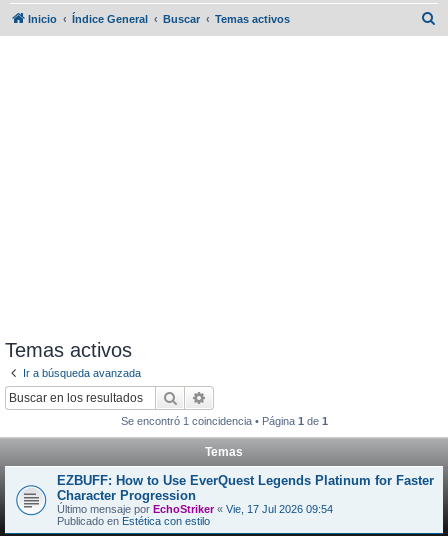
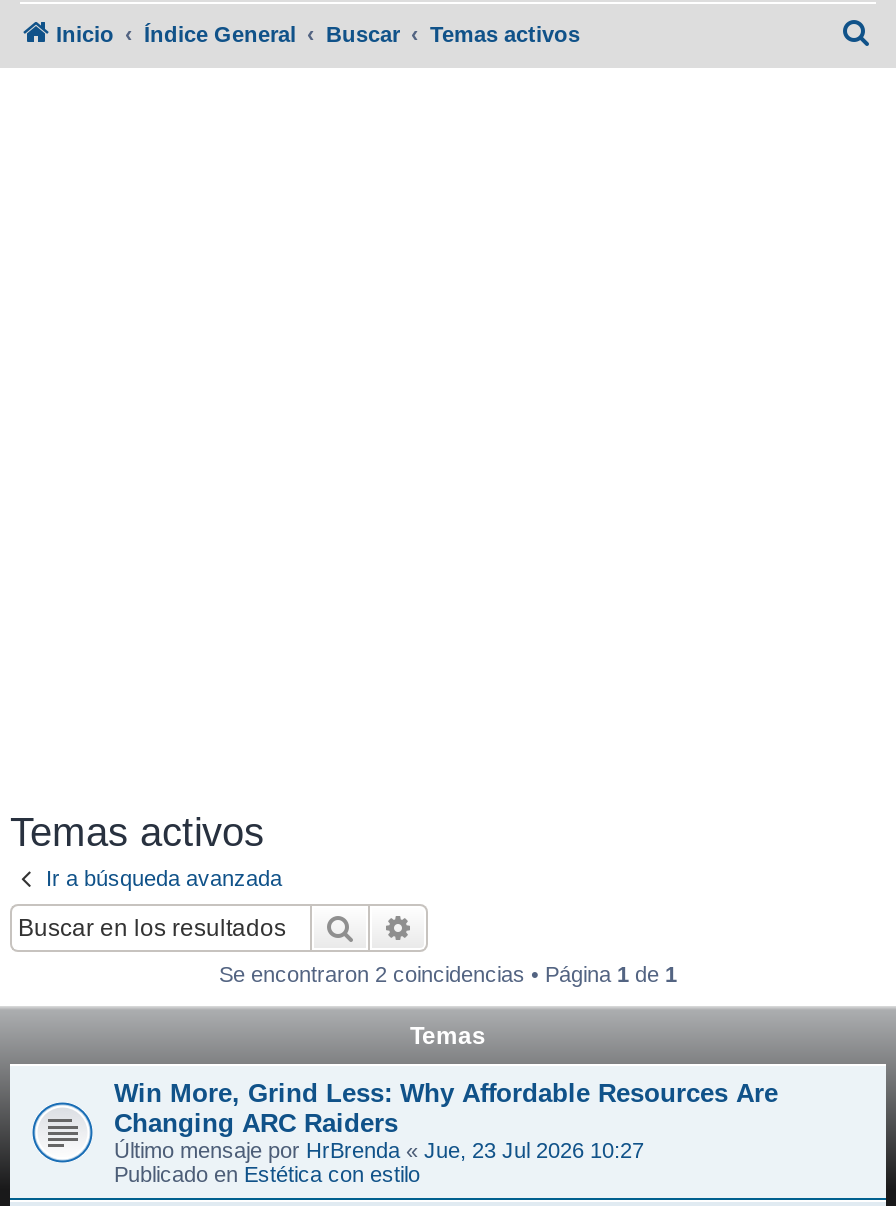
- Se encontró 1 coincidencia • Página 1 de 1
+ Se encontraron 2 coincidencias • Página 1 de 1

- EZBUFF: How to Use EverQuest Legends Platinum for Faster
- Character Progression
- Último mensaje por EchoStriker «Vie, 17 Jul 2026 09:54
+ Win More, Grind Less: Why Affordable Resources Are
+ Changing ARC Raiders
+ Último mensaje por HrBrenda «Jue, 23 Jul 2026 10:27
